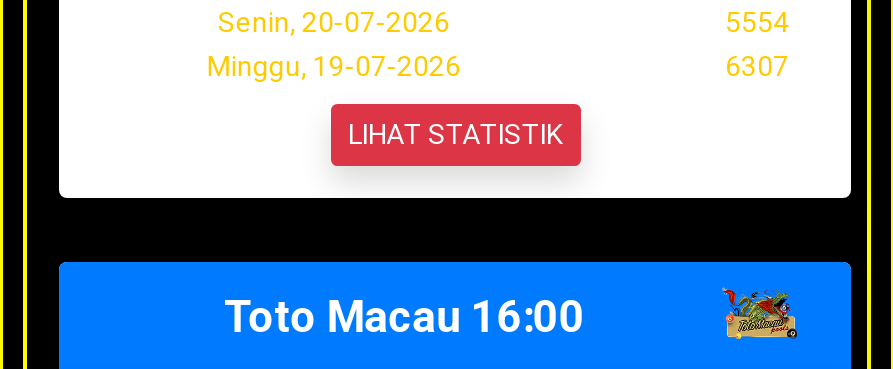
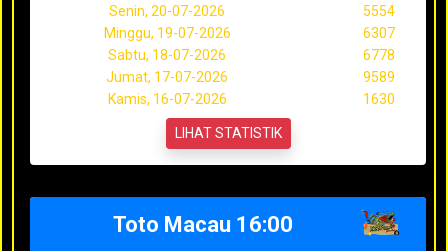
+ Sabtu, 18-07-2026
+ 6778
+ Jumat, 17-07-2026
+ 9589
+ Kamis, 16-07-2026
+ 1630
